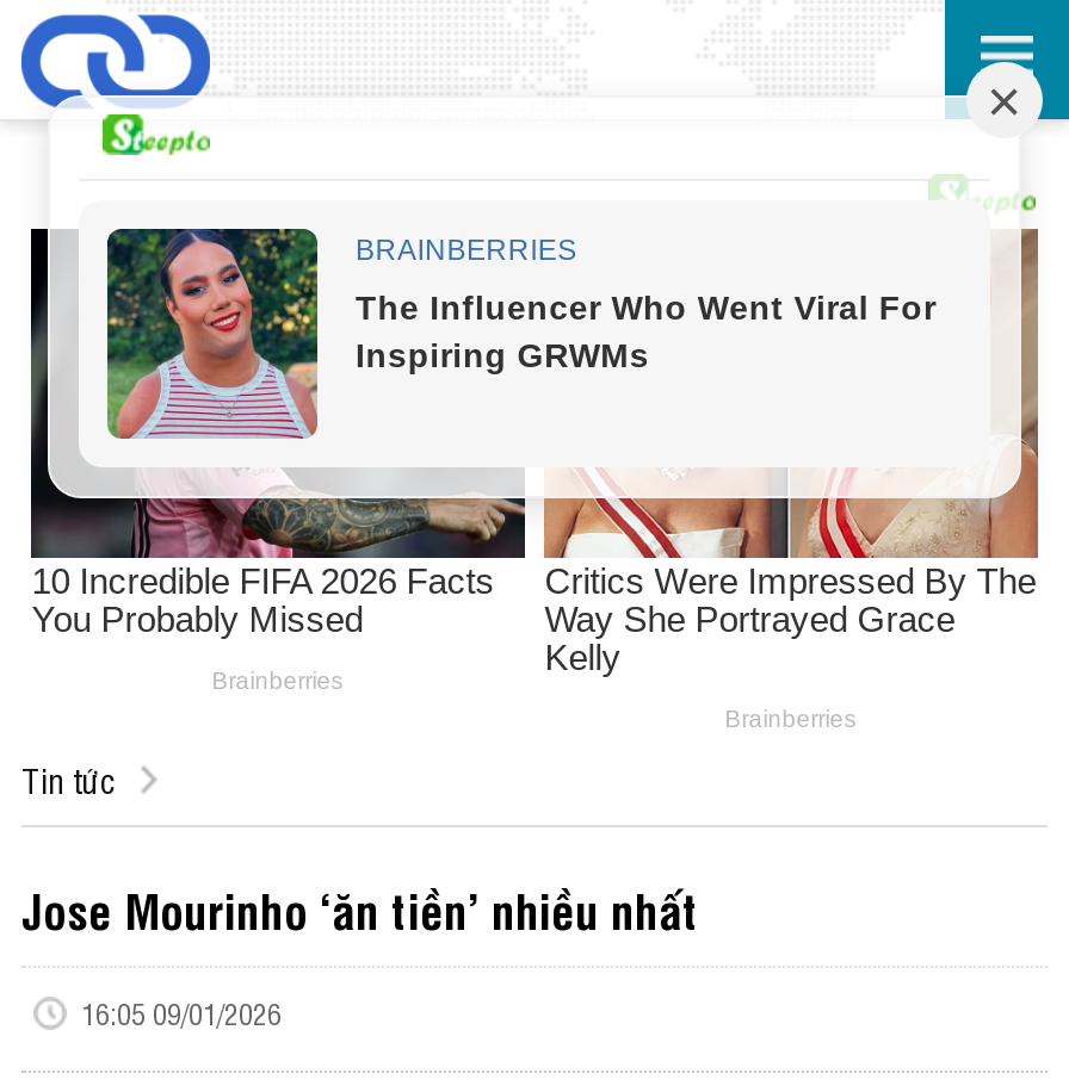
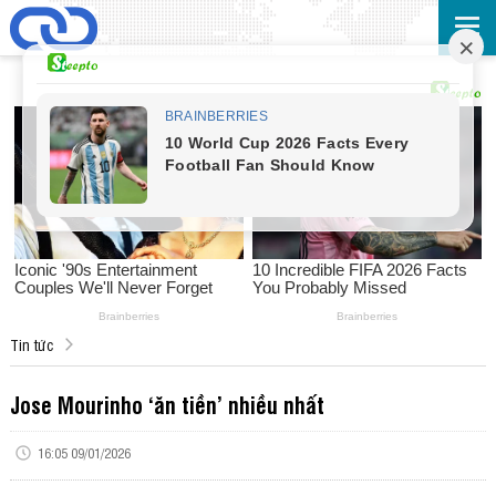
- [image]
+ [image]
